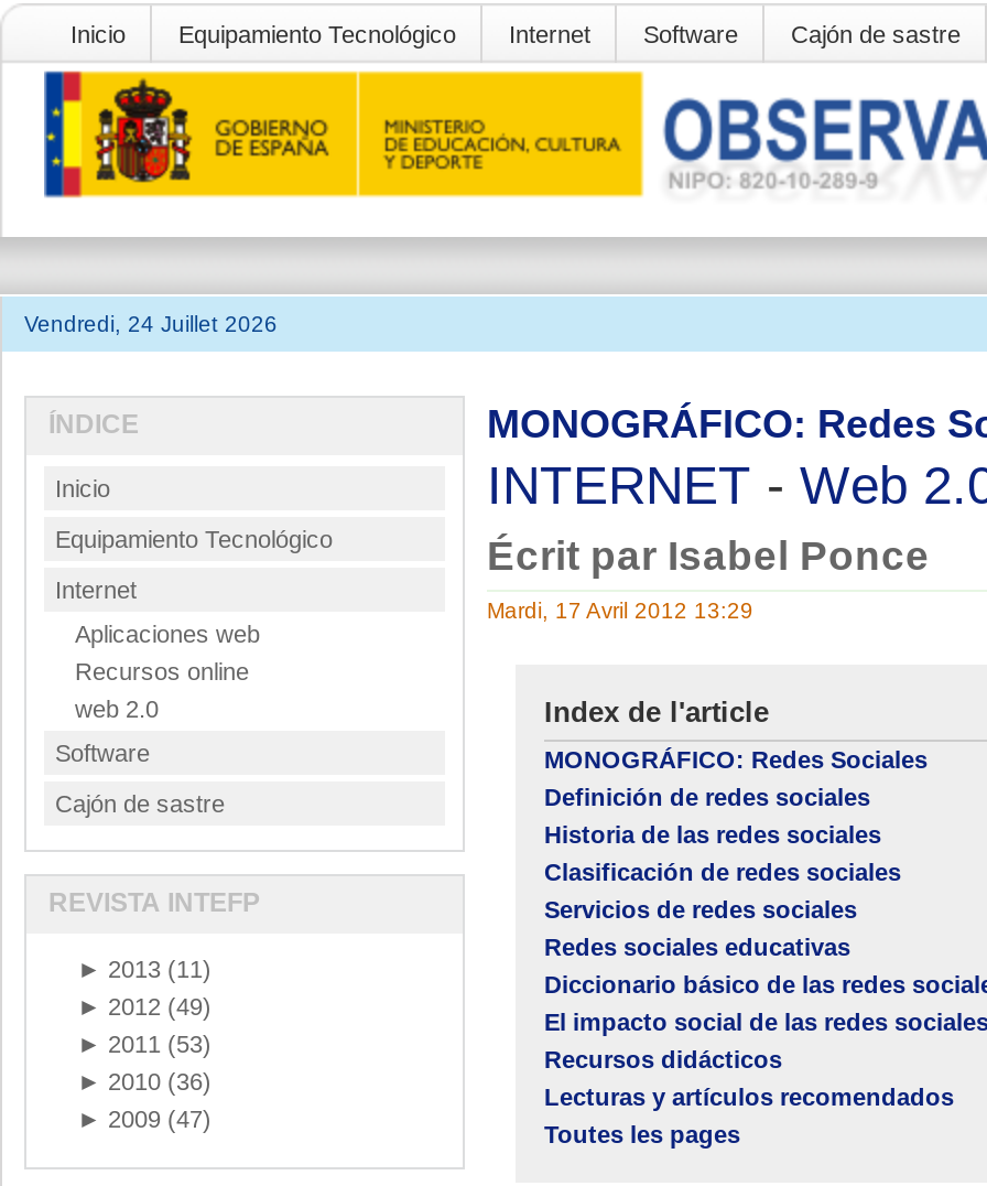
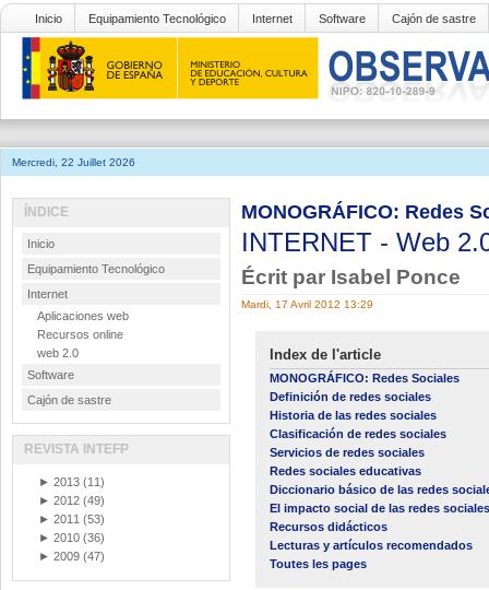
- Vendredi, 24 Juillet 2026
+ Mercredi, 22 Juillet 2026
